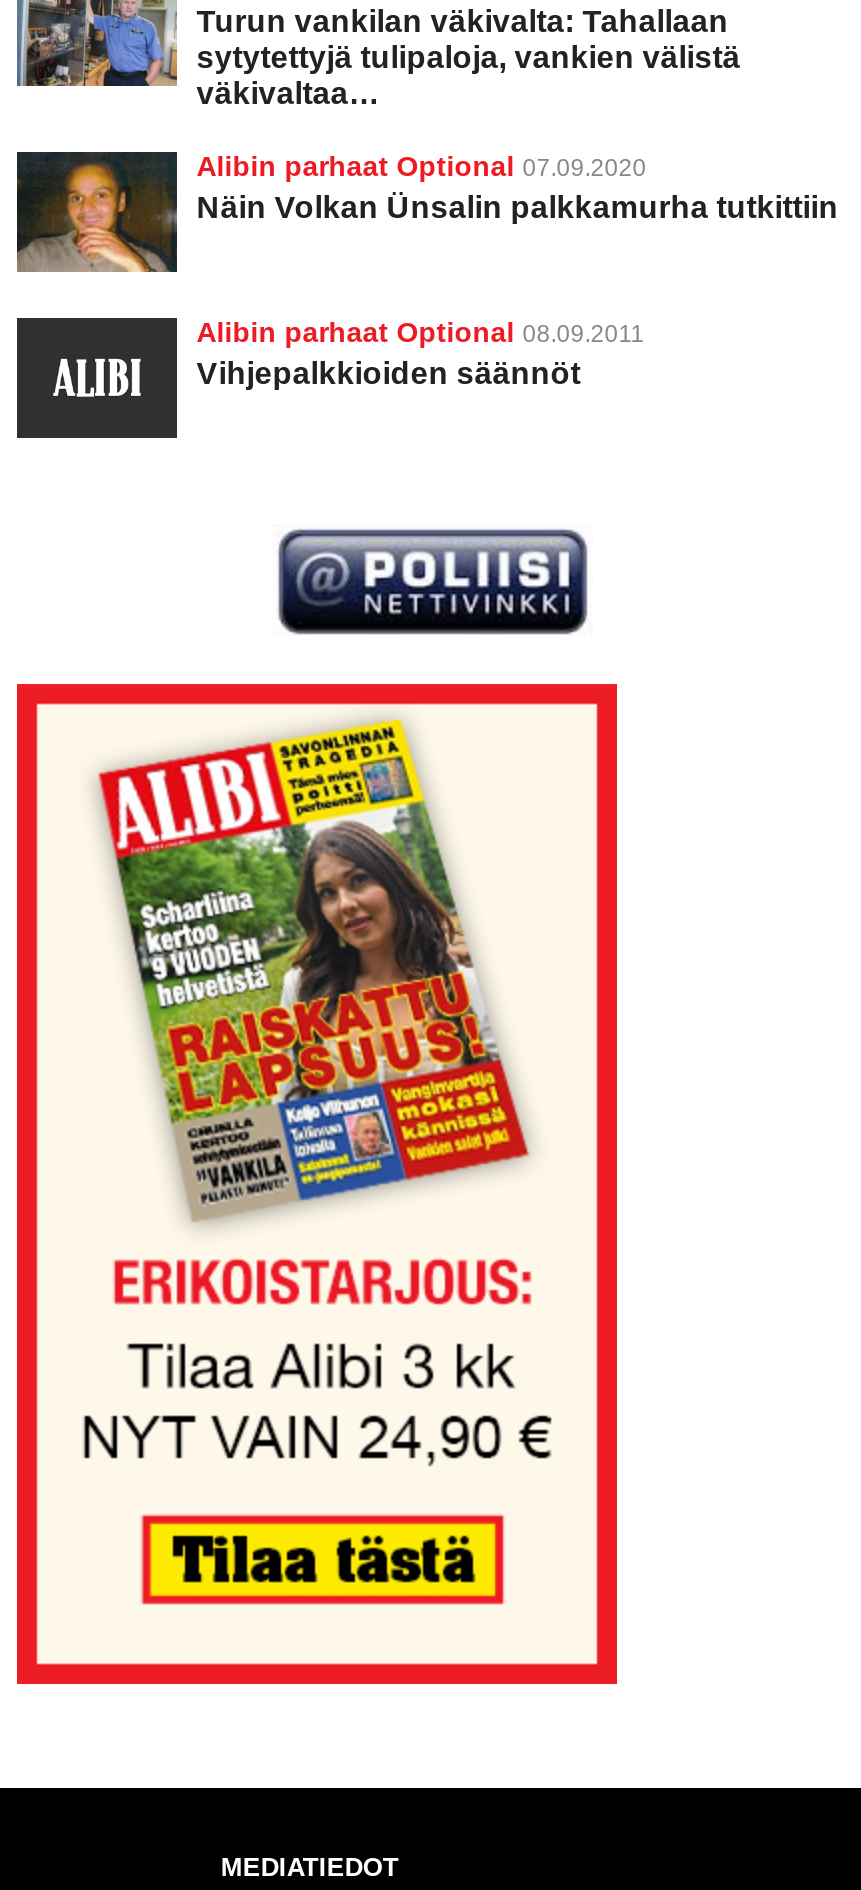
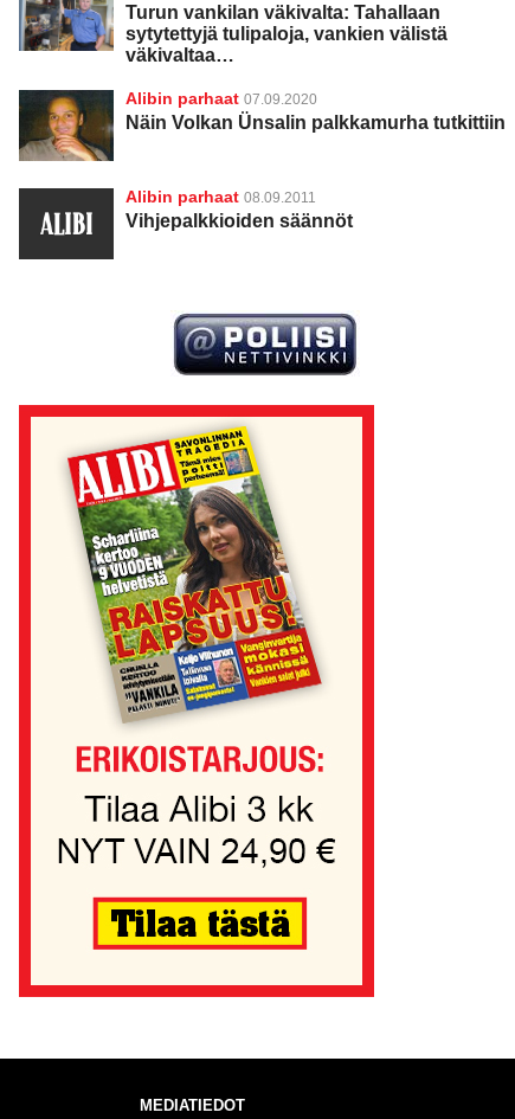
- Alibin parhaat Optional 07.09.2020
+ Alibin parhaat 07.09.2020

- Alibin parhaat Optional 08.09.2011
+ Alibin parhaat 08.09.2011
